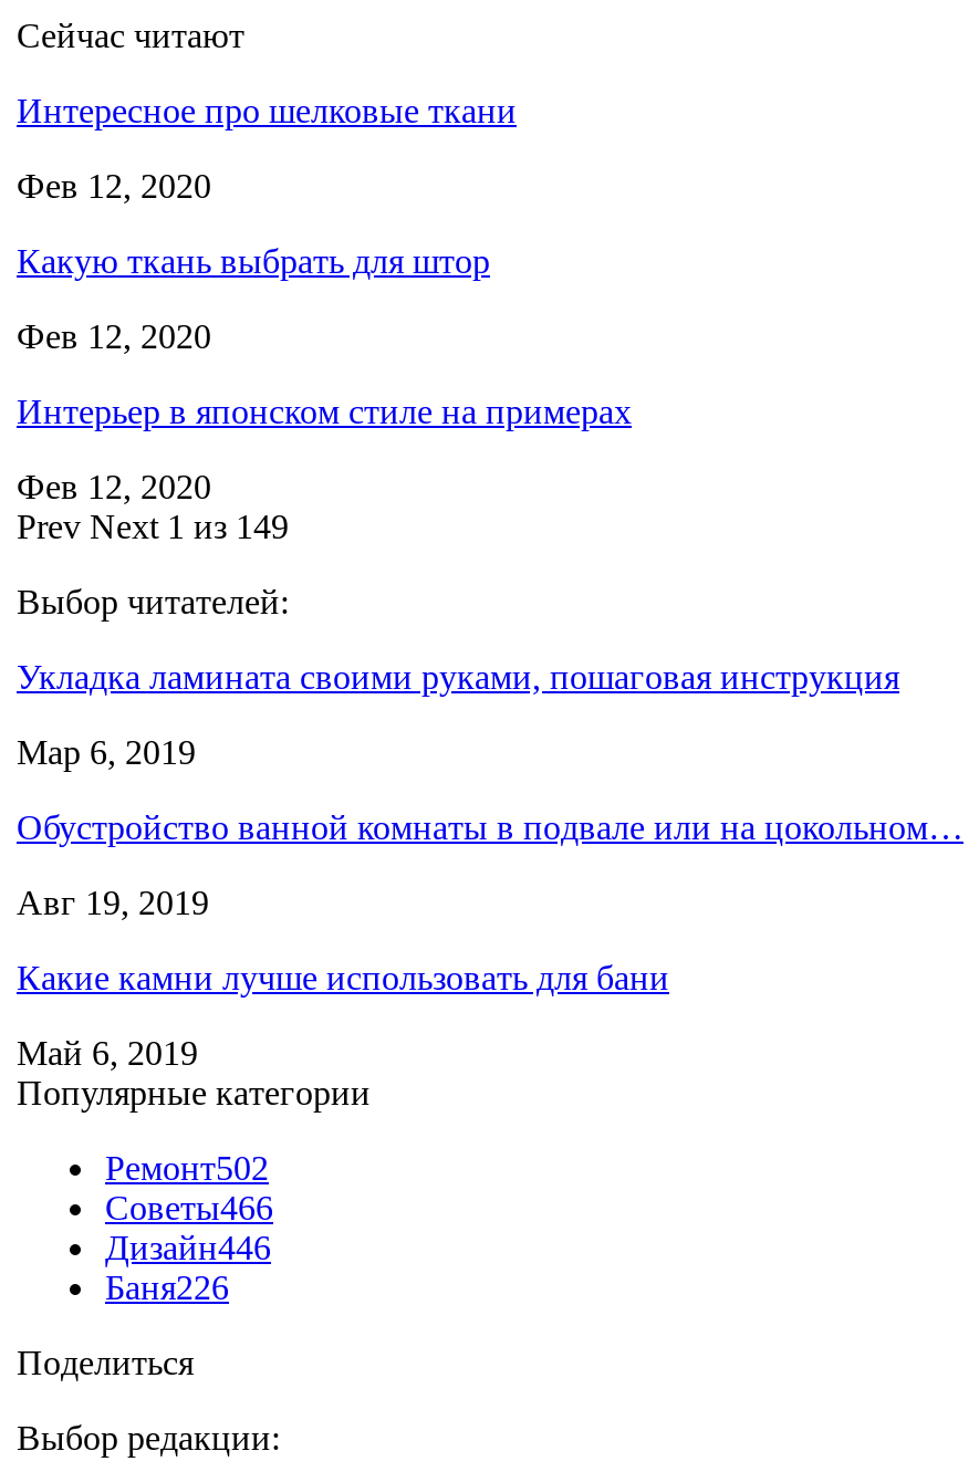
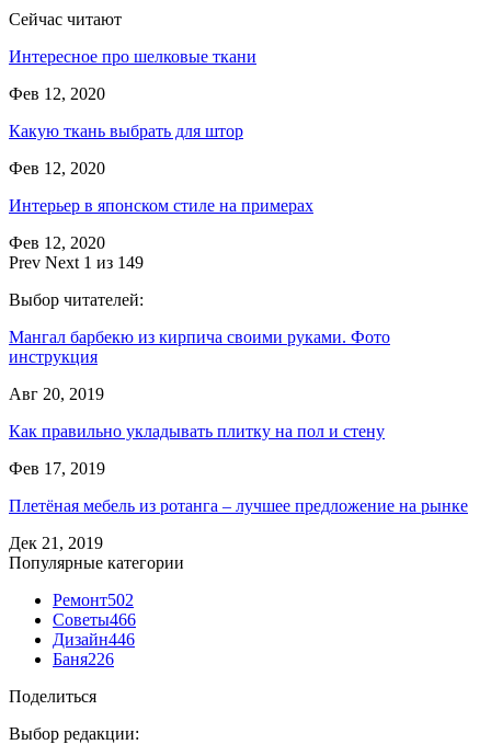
- Укладка ламината своими руками, пошаговая инструкция
+ Мангал барбекю из кирпича своими руками. Фото
+ инструкция

- Мар 6, 2019
+ Авг 20, 2019

- Обустройство ванной комнаты в подвале или на цокольном…
+ Как правильно укладывать плитку на пол и стену

- Авг 19, 2019
+ Фев 17, 2019

- Какие камни лучше использовать для бани
+ Плетёная мебель из ротанга – лучшее предложение на рынке

- Май 6, 2019
+ Дек 21, 2019
